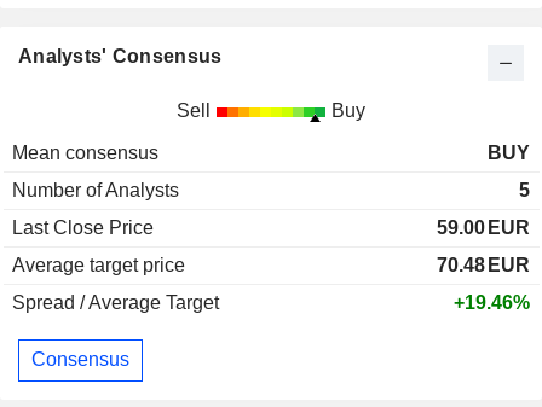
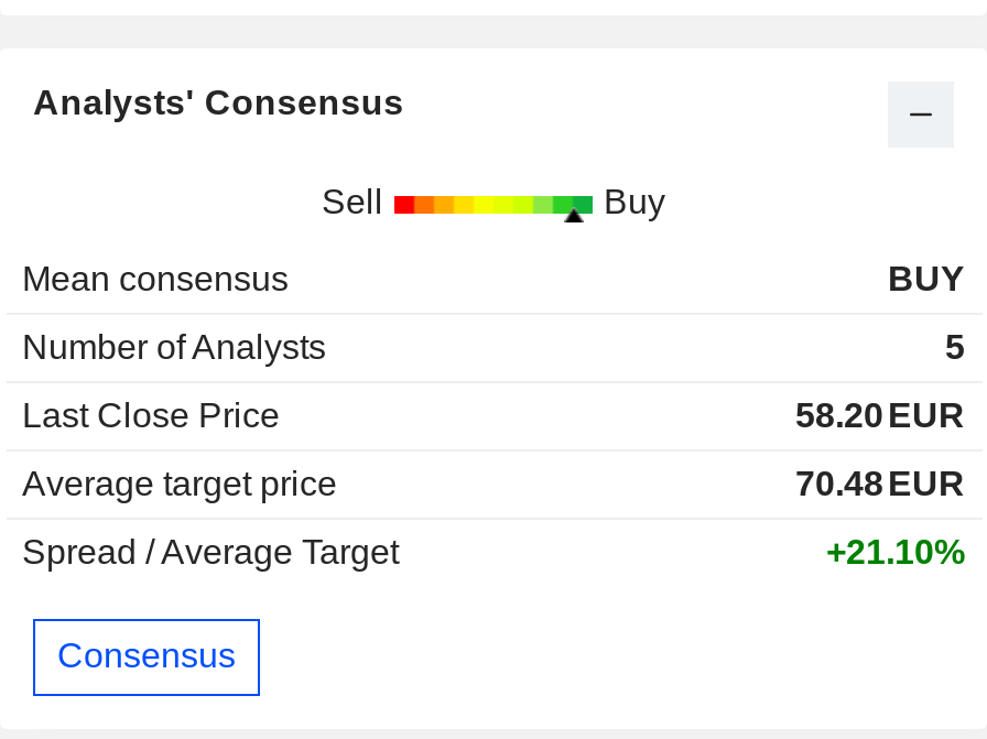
- 59.00 EUR
+ 58.20 EUR

- +19.46%
+ +21.10%
